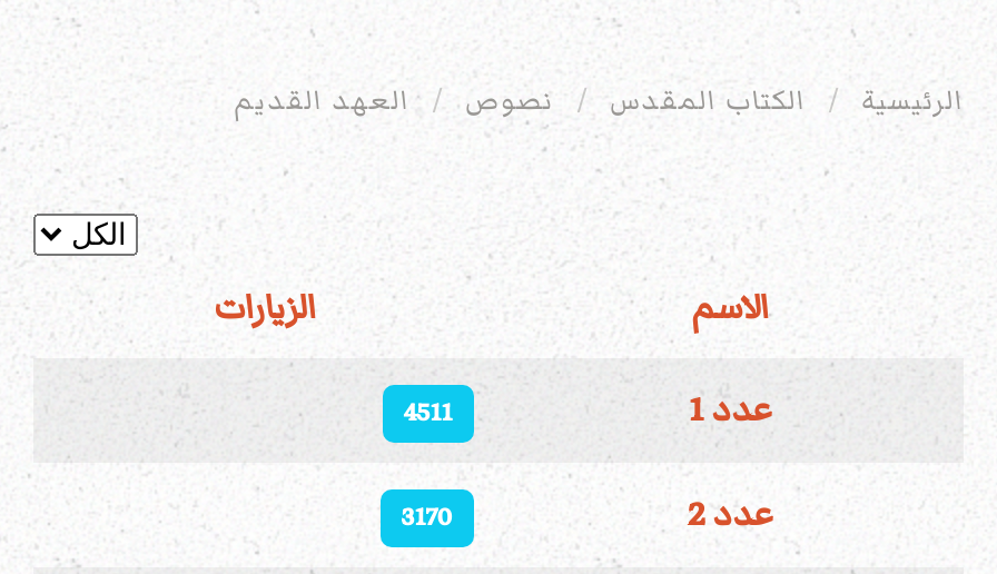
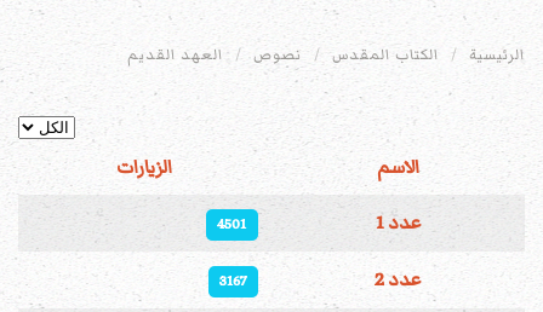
- 4511
+ 4501

- 3170
+ 3167
